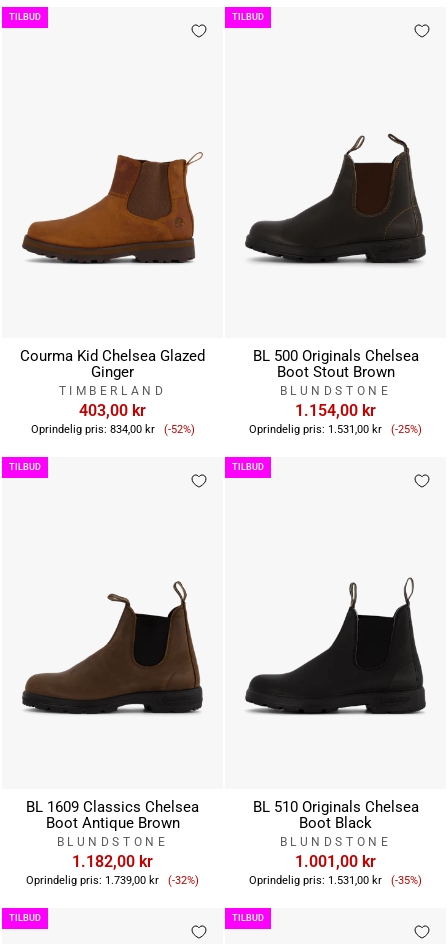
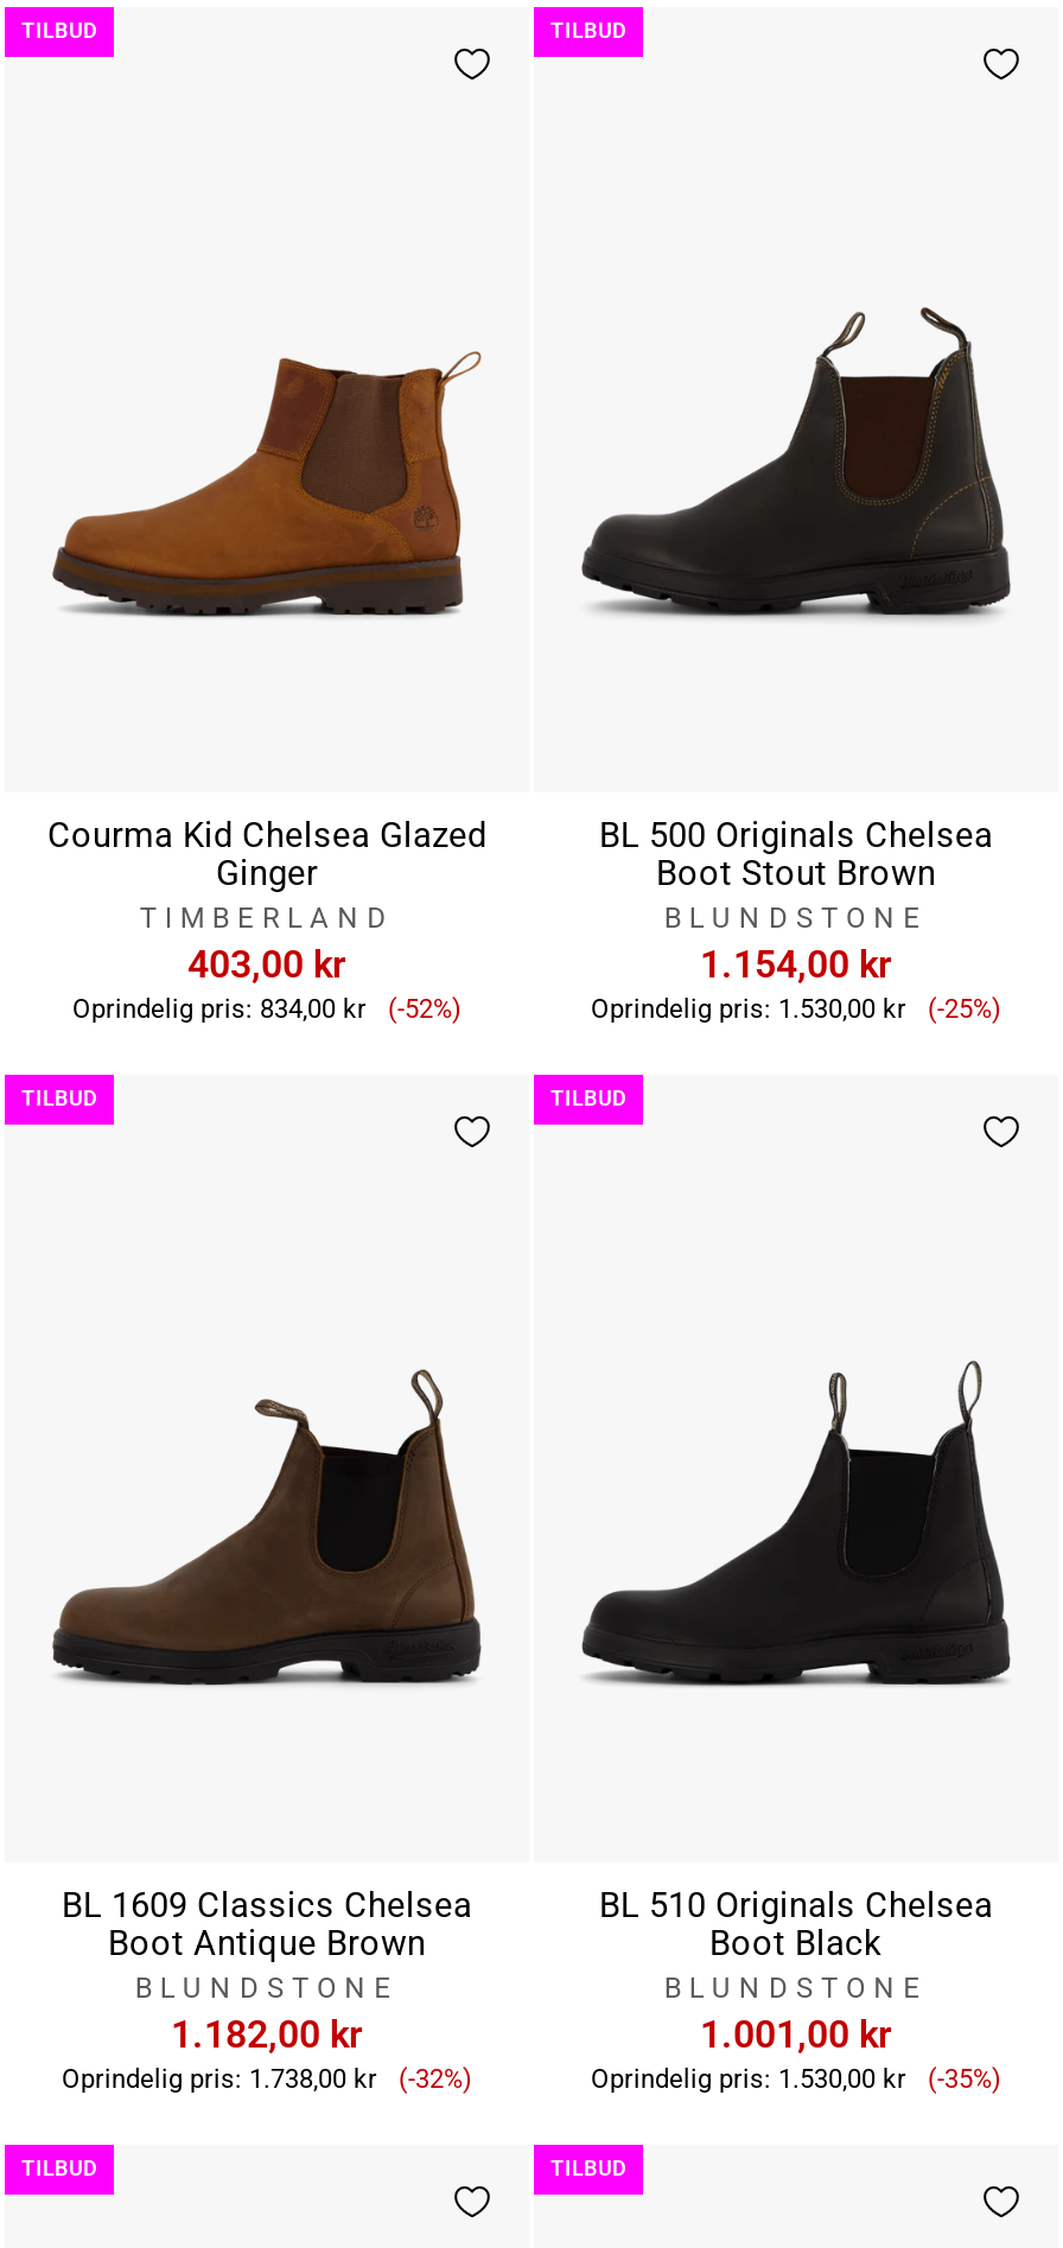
- Oprindelig pris: 1.531,00 kr
+ Oprindelig pris: 1.530,00 kr

- Oprindelig pris: 1.739,00 kr
+ Oprindelig pris: 1.738,00 kr

- Oprindelig pris: 1.531,00 kr
+ Oprindelig pris: 1.530,00 kr
